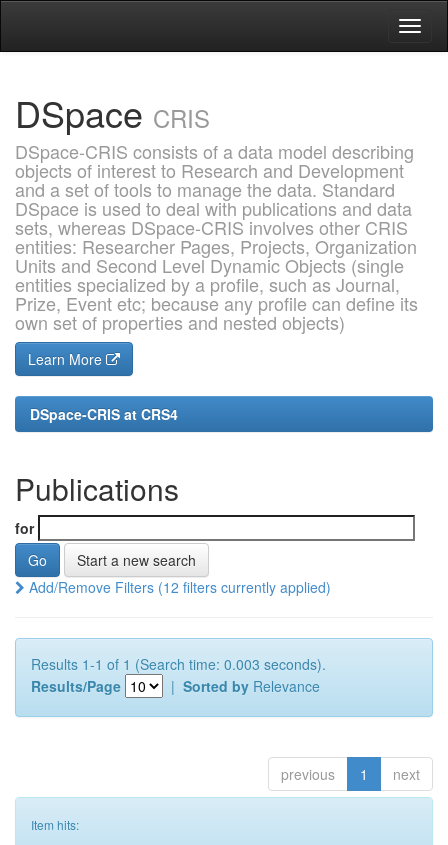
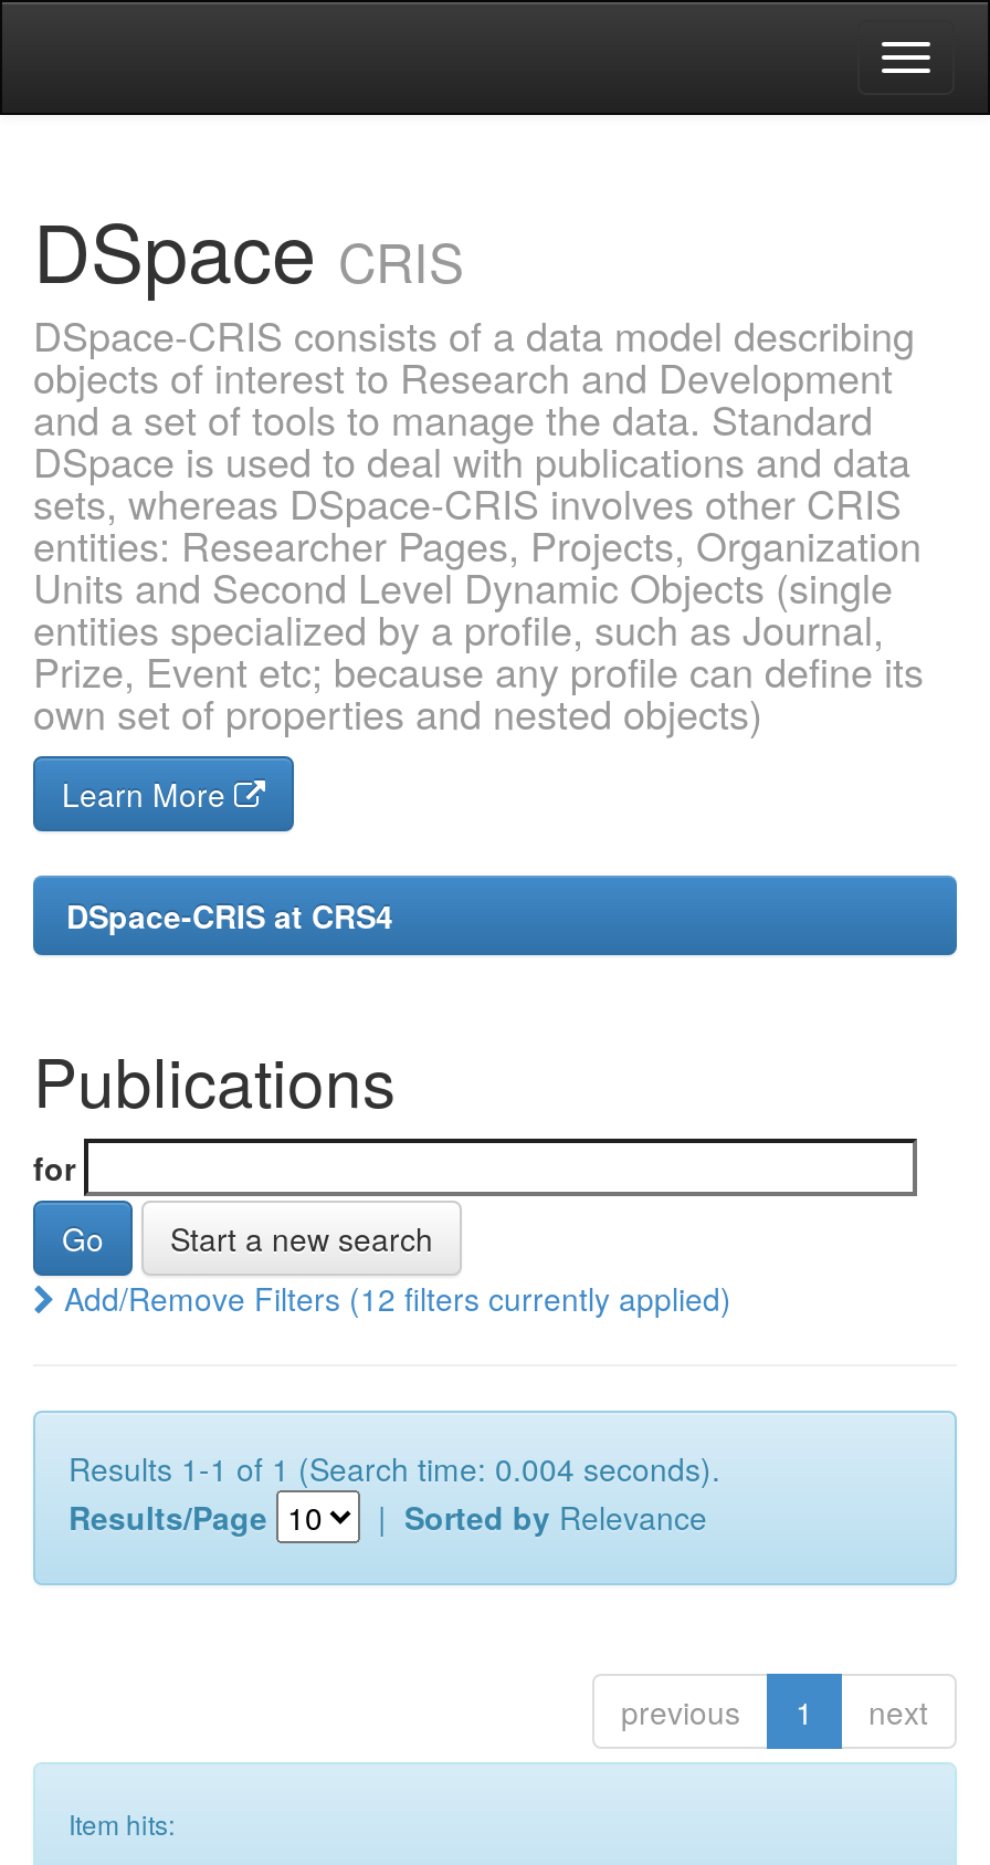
- Results 1-1 of 1 (Search time: 0.003 seconds).
+ Results 1-1 of 1 (Search time: 0.004 seconds).
